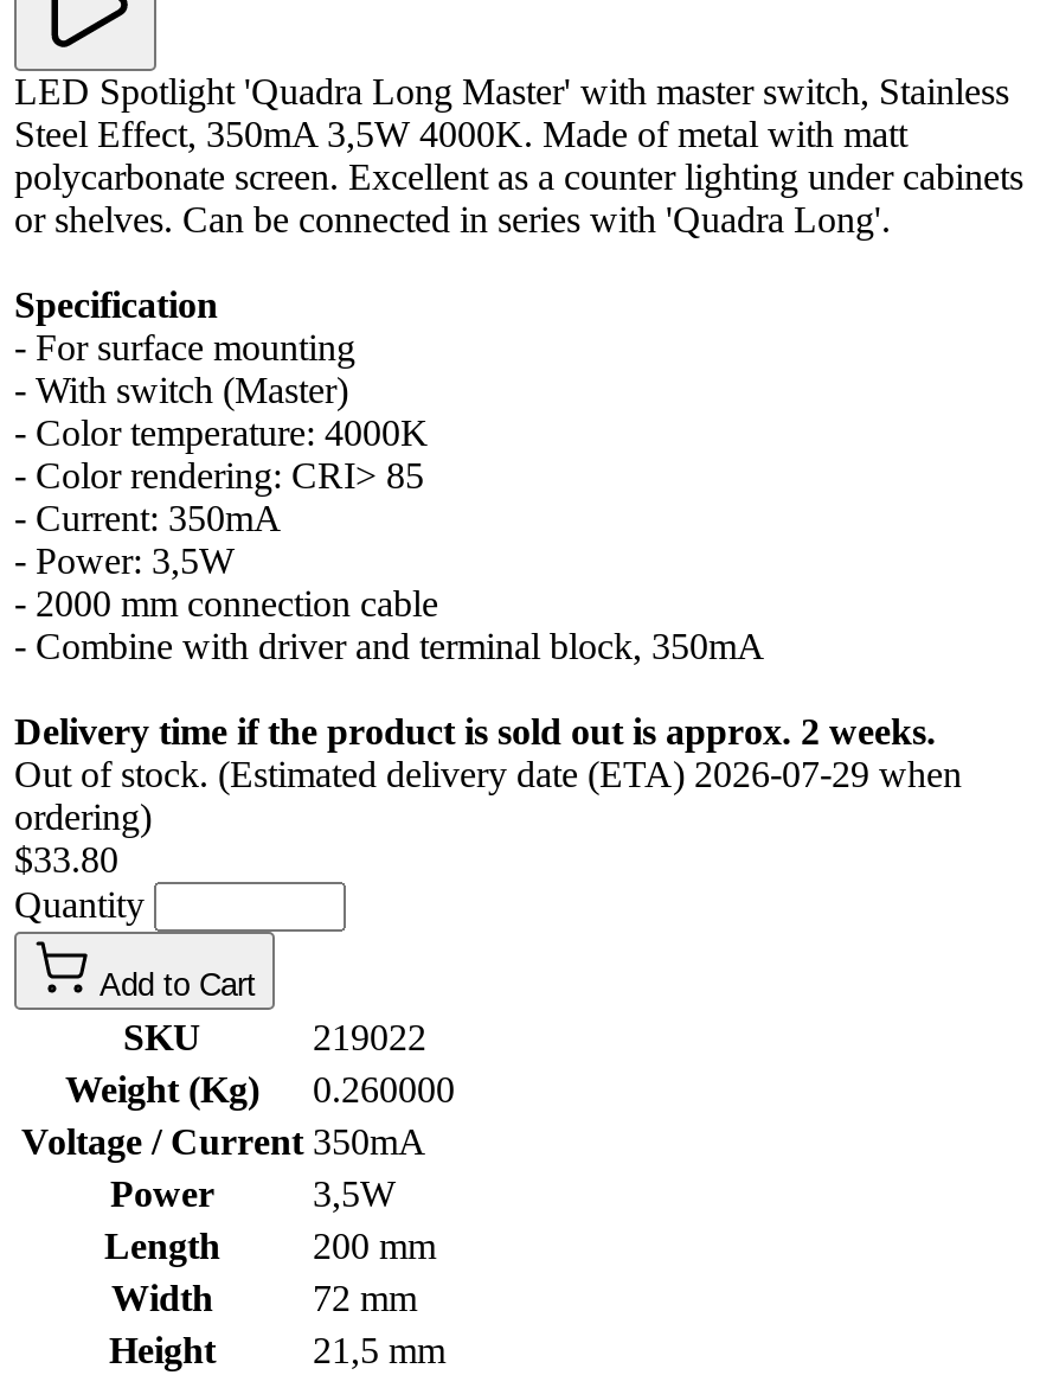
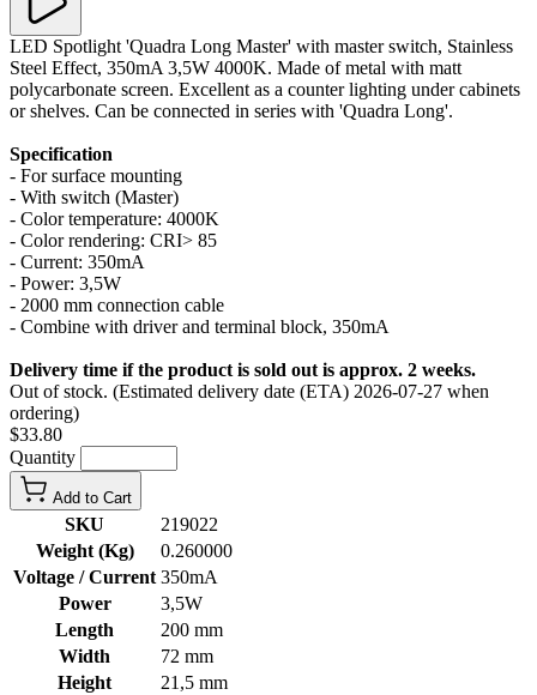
- Out of stock. (Estimated delivery date (ETA) 2026-07-29 when
+ Out of stock. (Estimated delivery date (ETA) 2026-07-27 when
